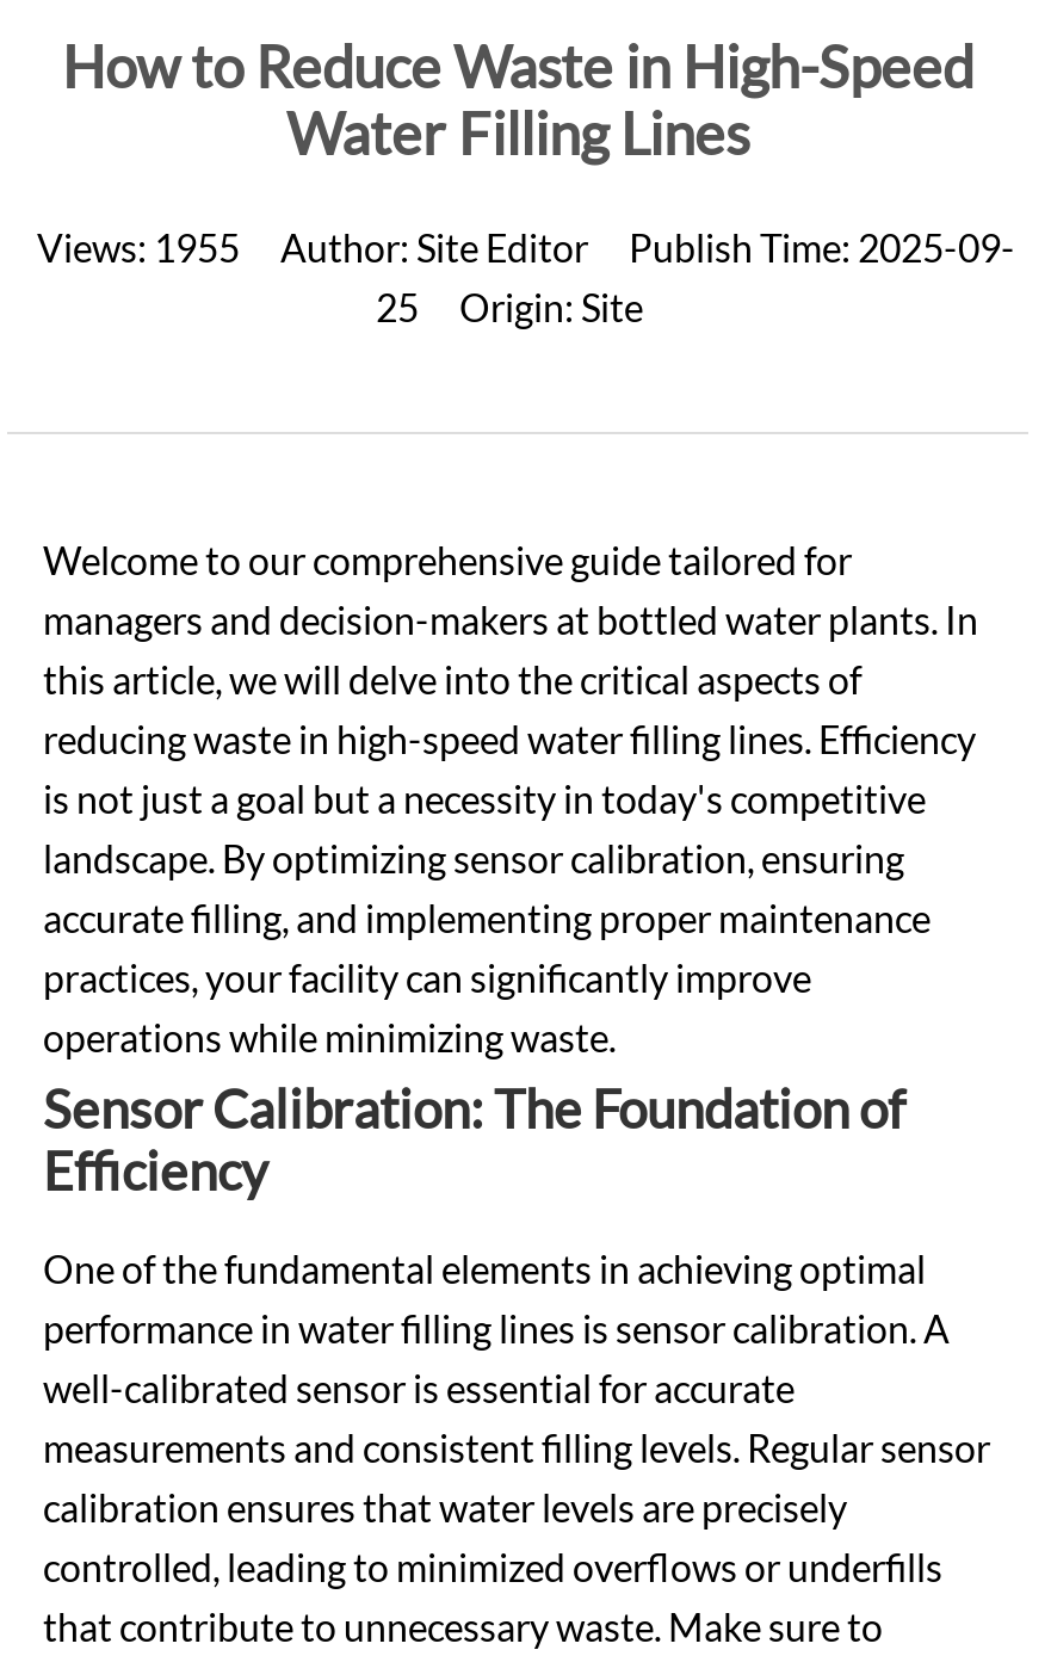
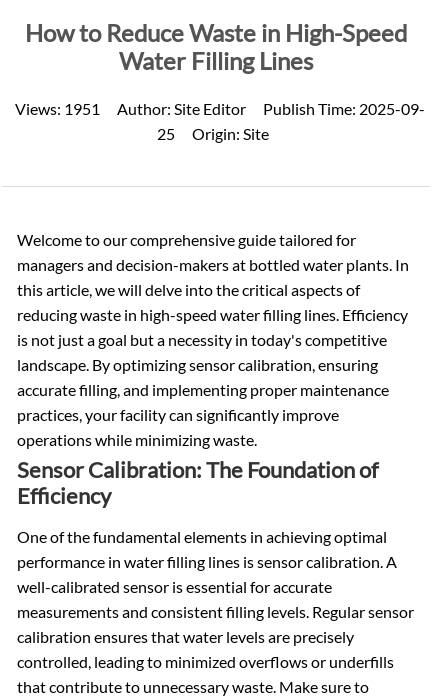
- Views: 1955 Author: Site Editor Publish Time: 2025-09-
+ Views: 1951 Author: Site Editor Publish Time: 2025-09-
